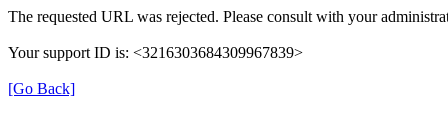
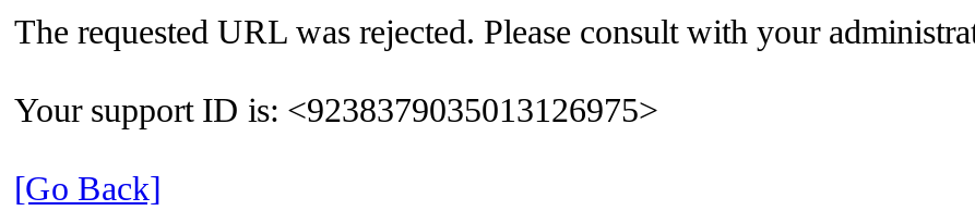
- Your support ID is: <3216303684309967839>
+ Your support ID is: <9238379035013126975>
